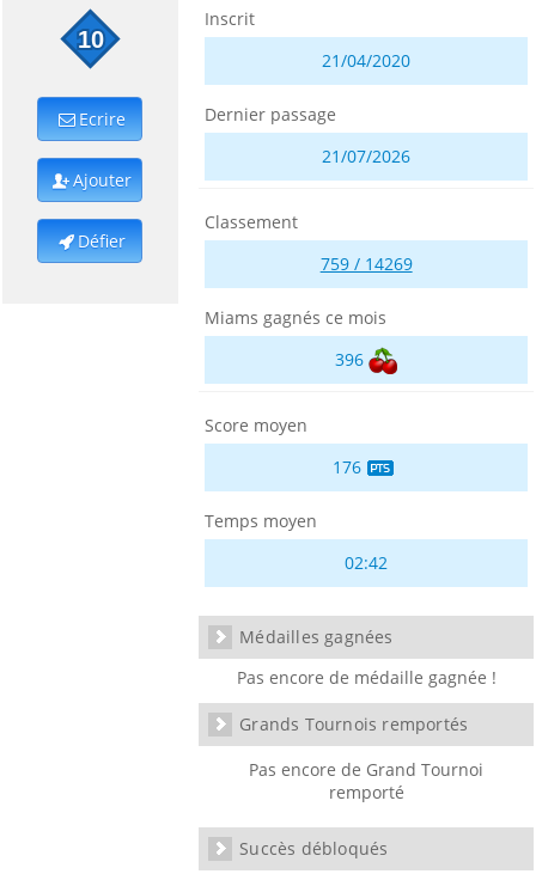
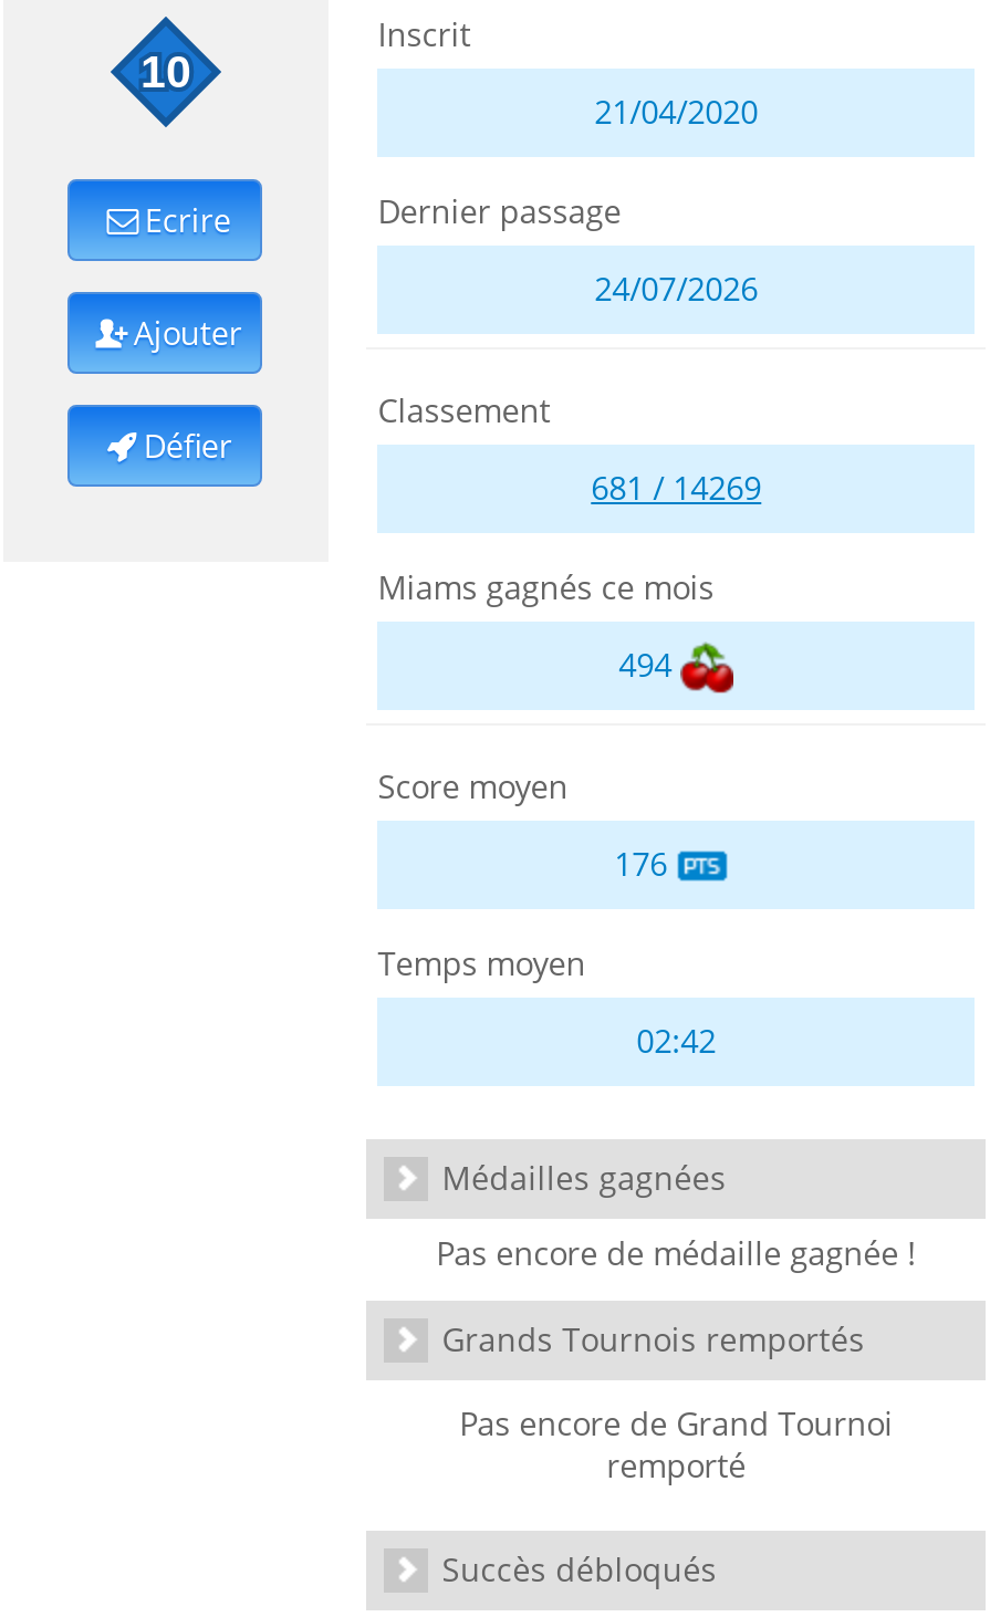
- 21/07/2026
+ 24/07/2026

- 759 / 14269
+ 681 / 14269

- 396
+ 494
